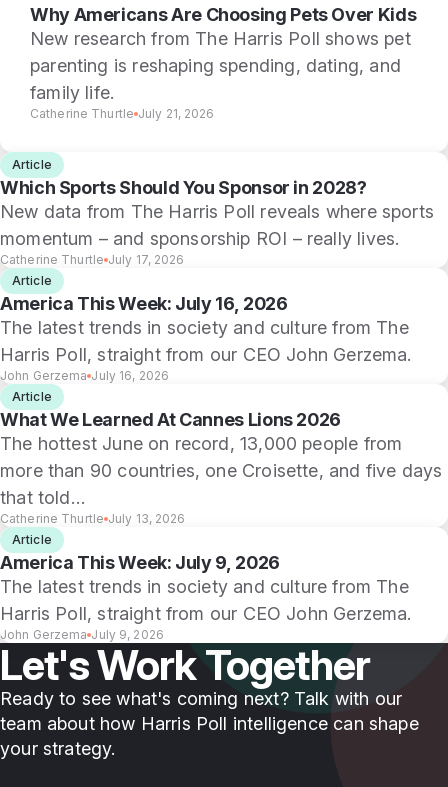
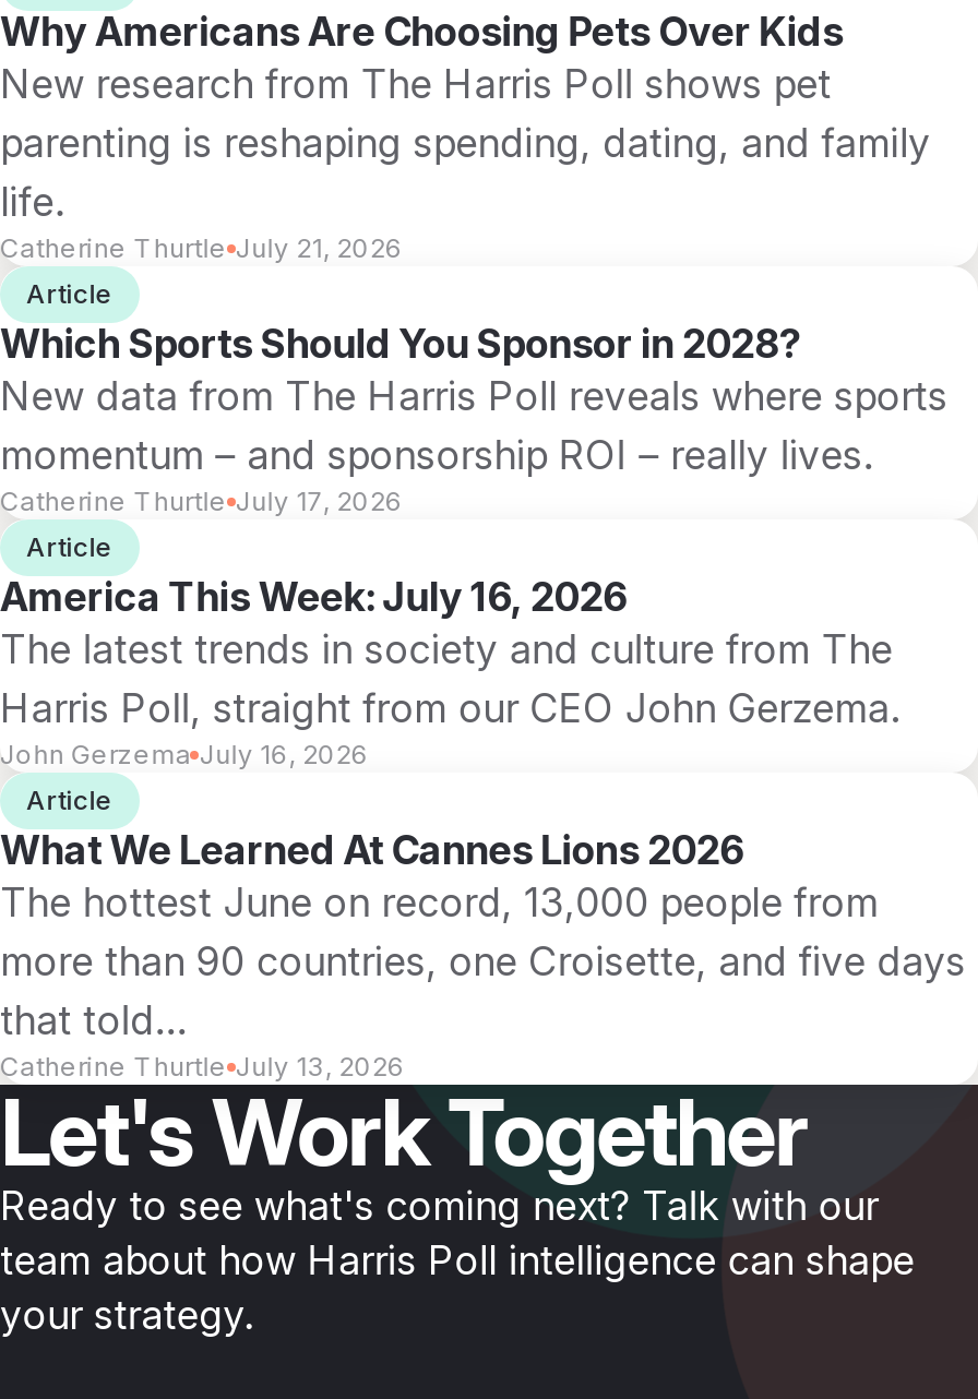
- Article
- America This Week: July 9, 2026
- The latest trends in society and culture from The
- Harris Poll, straight from our CEO John Gerzema.
- John Gerzema July 9, 2026
